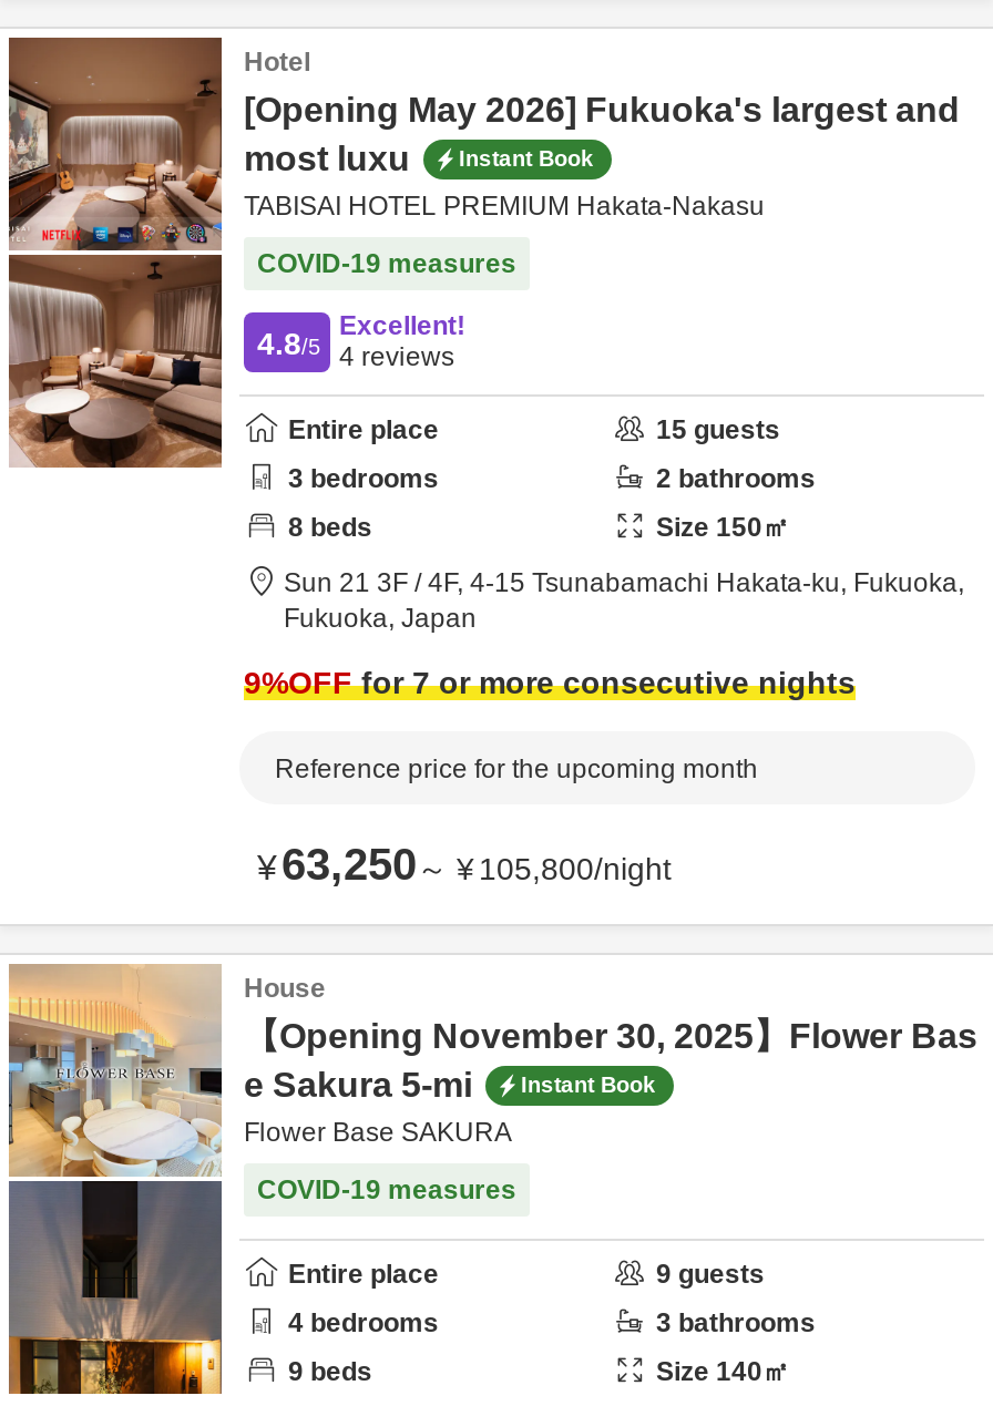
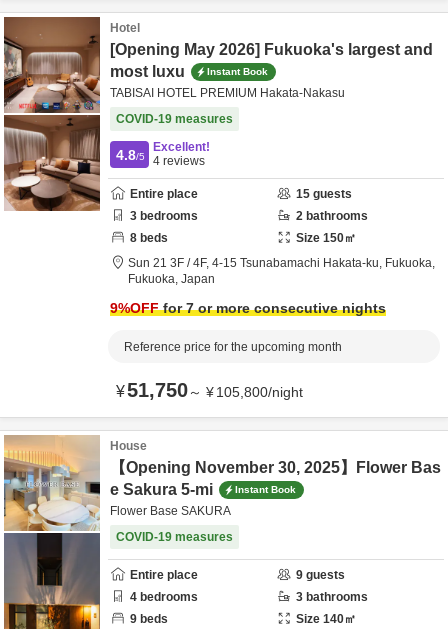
- ¥ 63,250～¥ 105,800/night
+ ¥ 51,750～¥ 105,800/night
